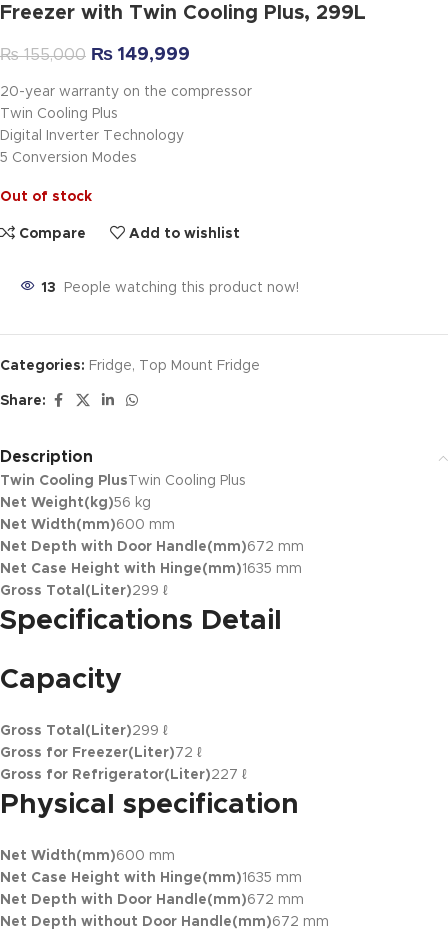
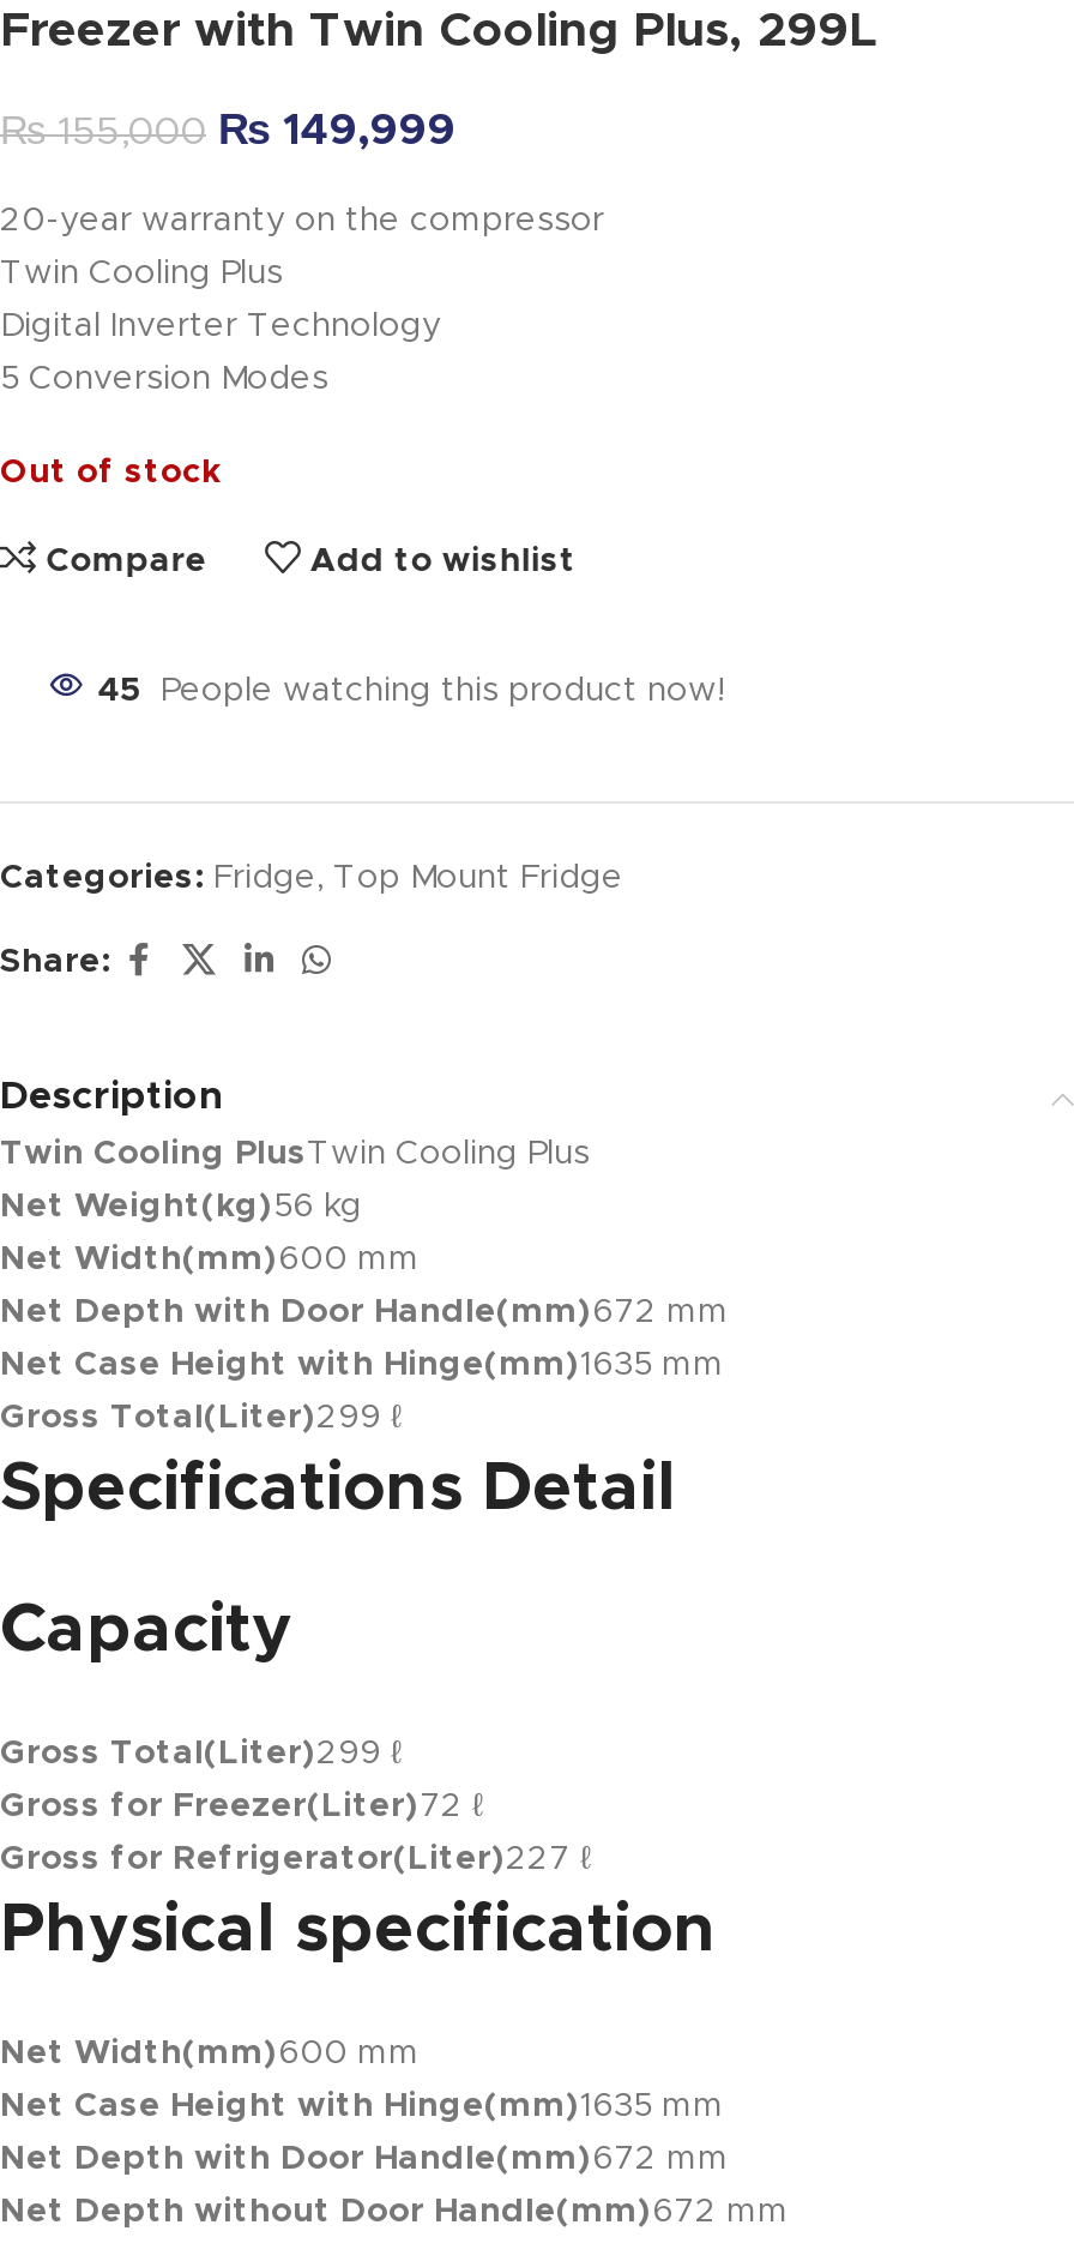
- 13 People watching this product now!
+ 45 People watching this product now!
